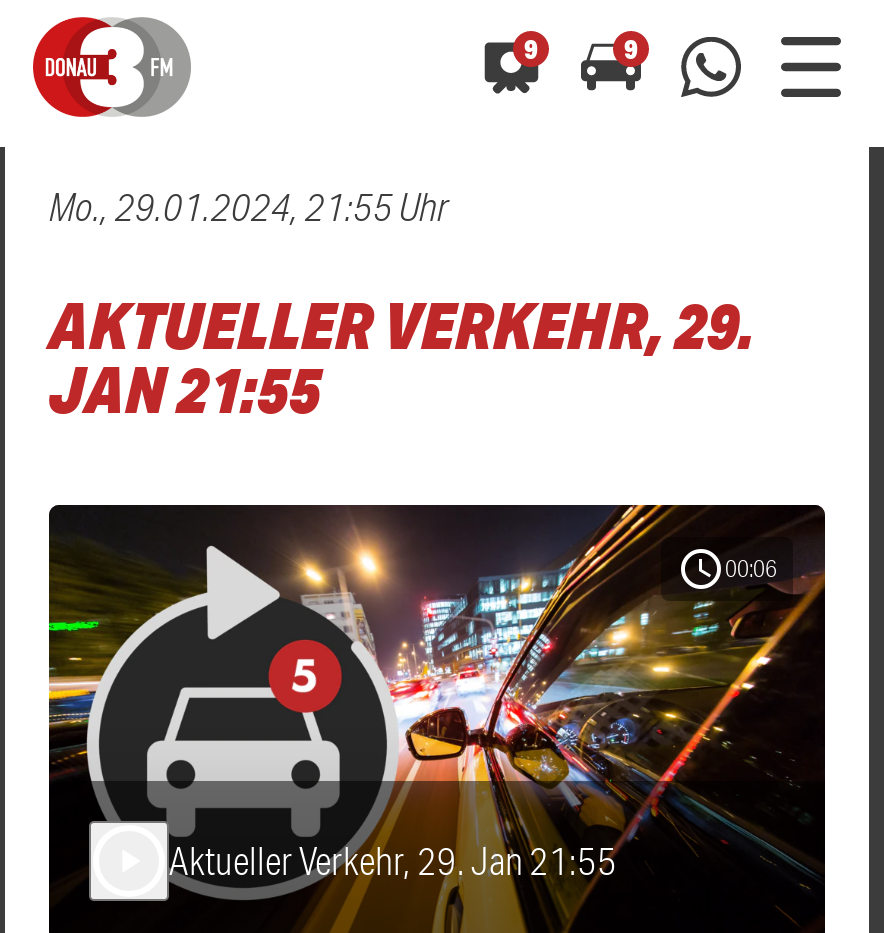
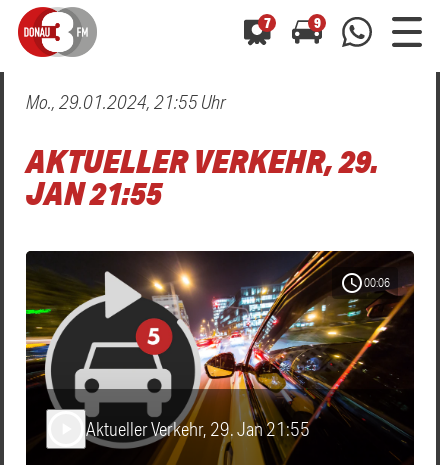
- 9
+ 7
